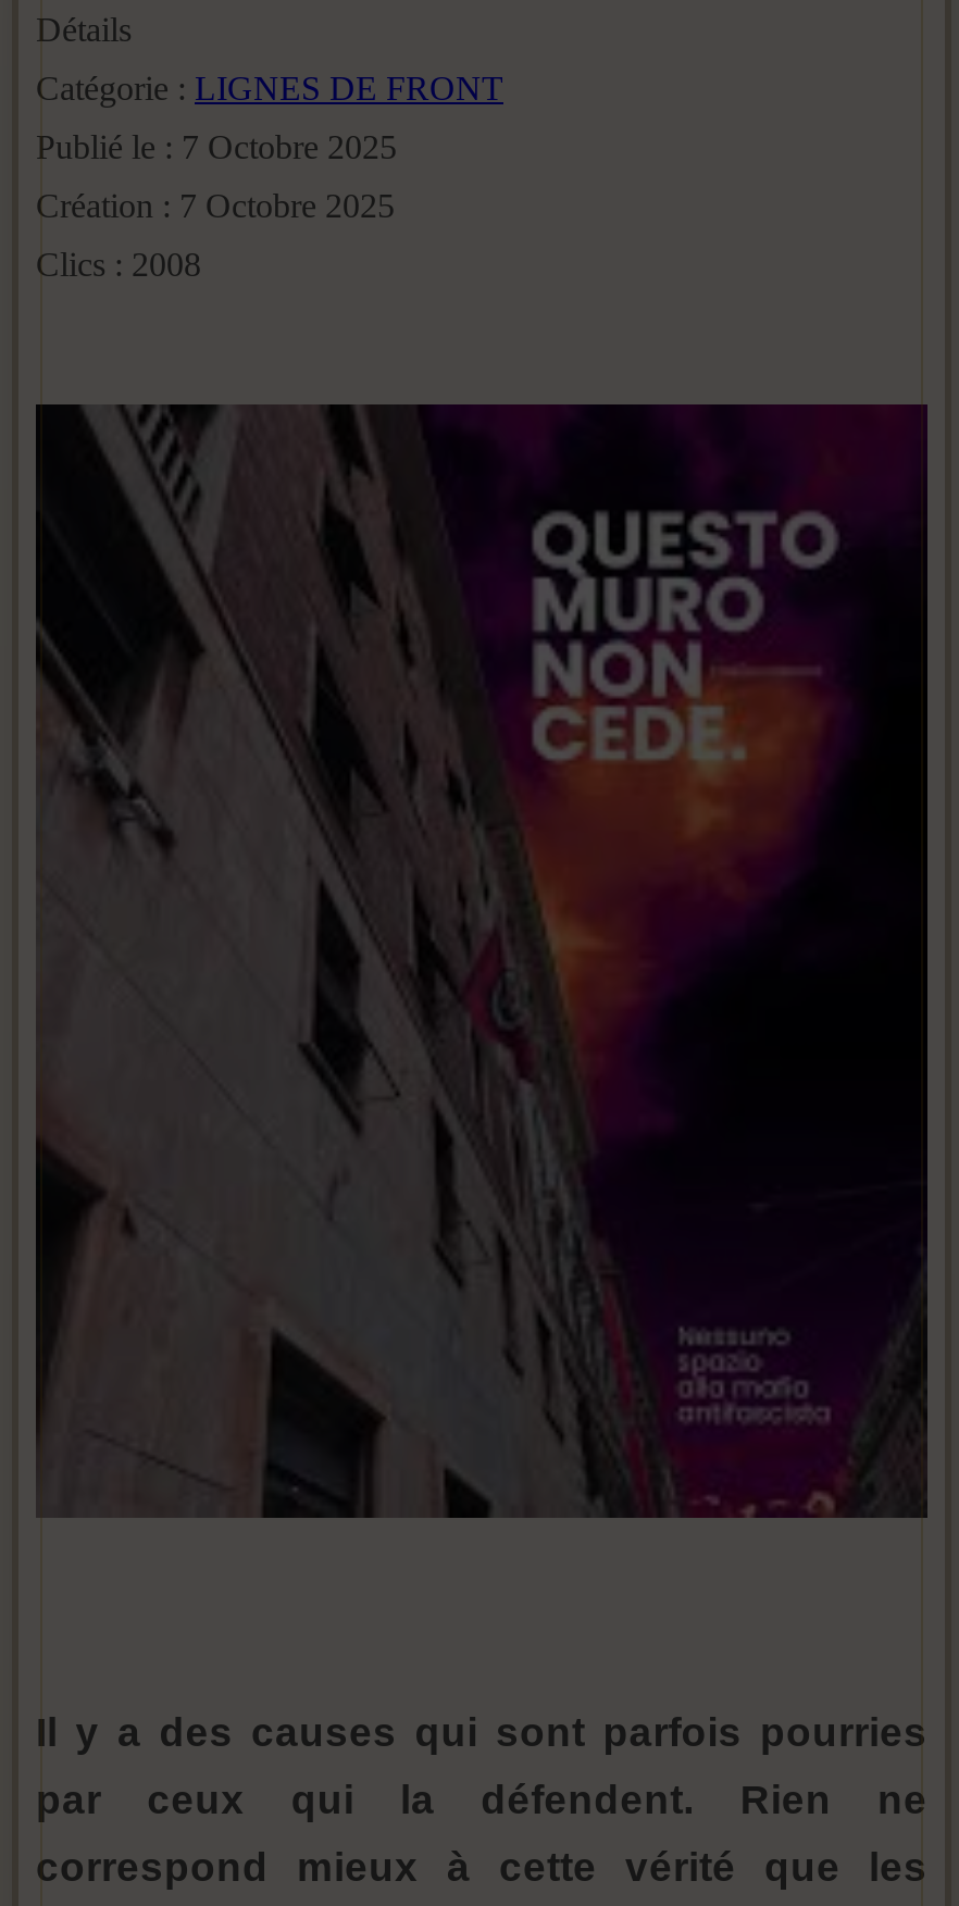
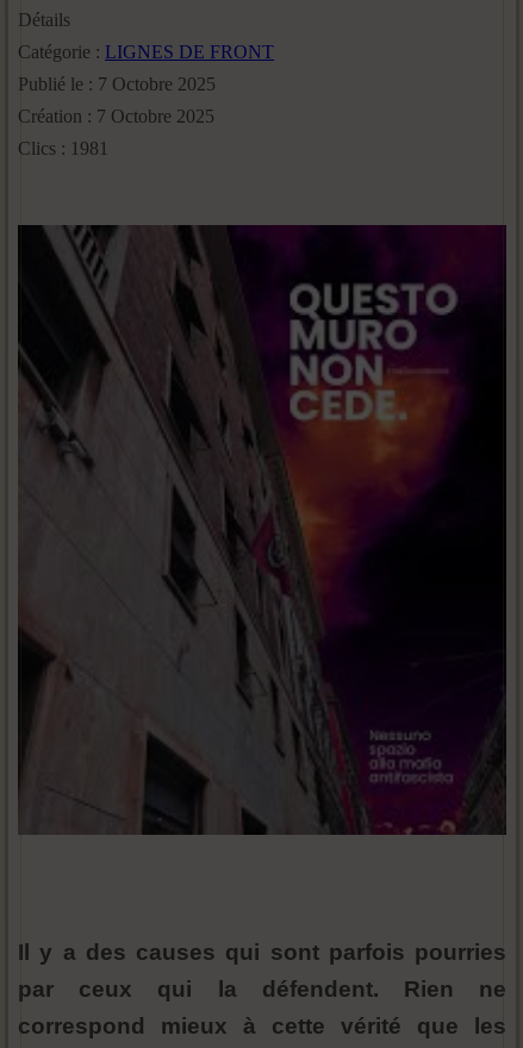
- Clics : 2008
+ Clics : 1981
